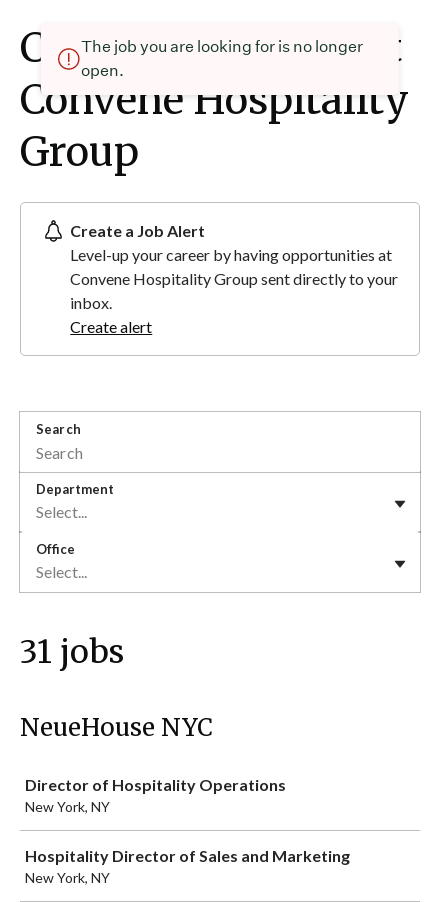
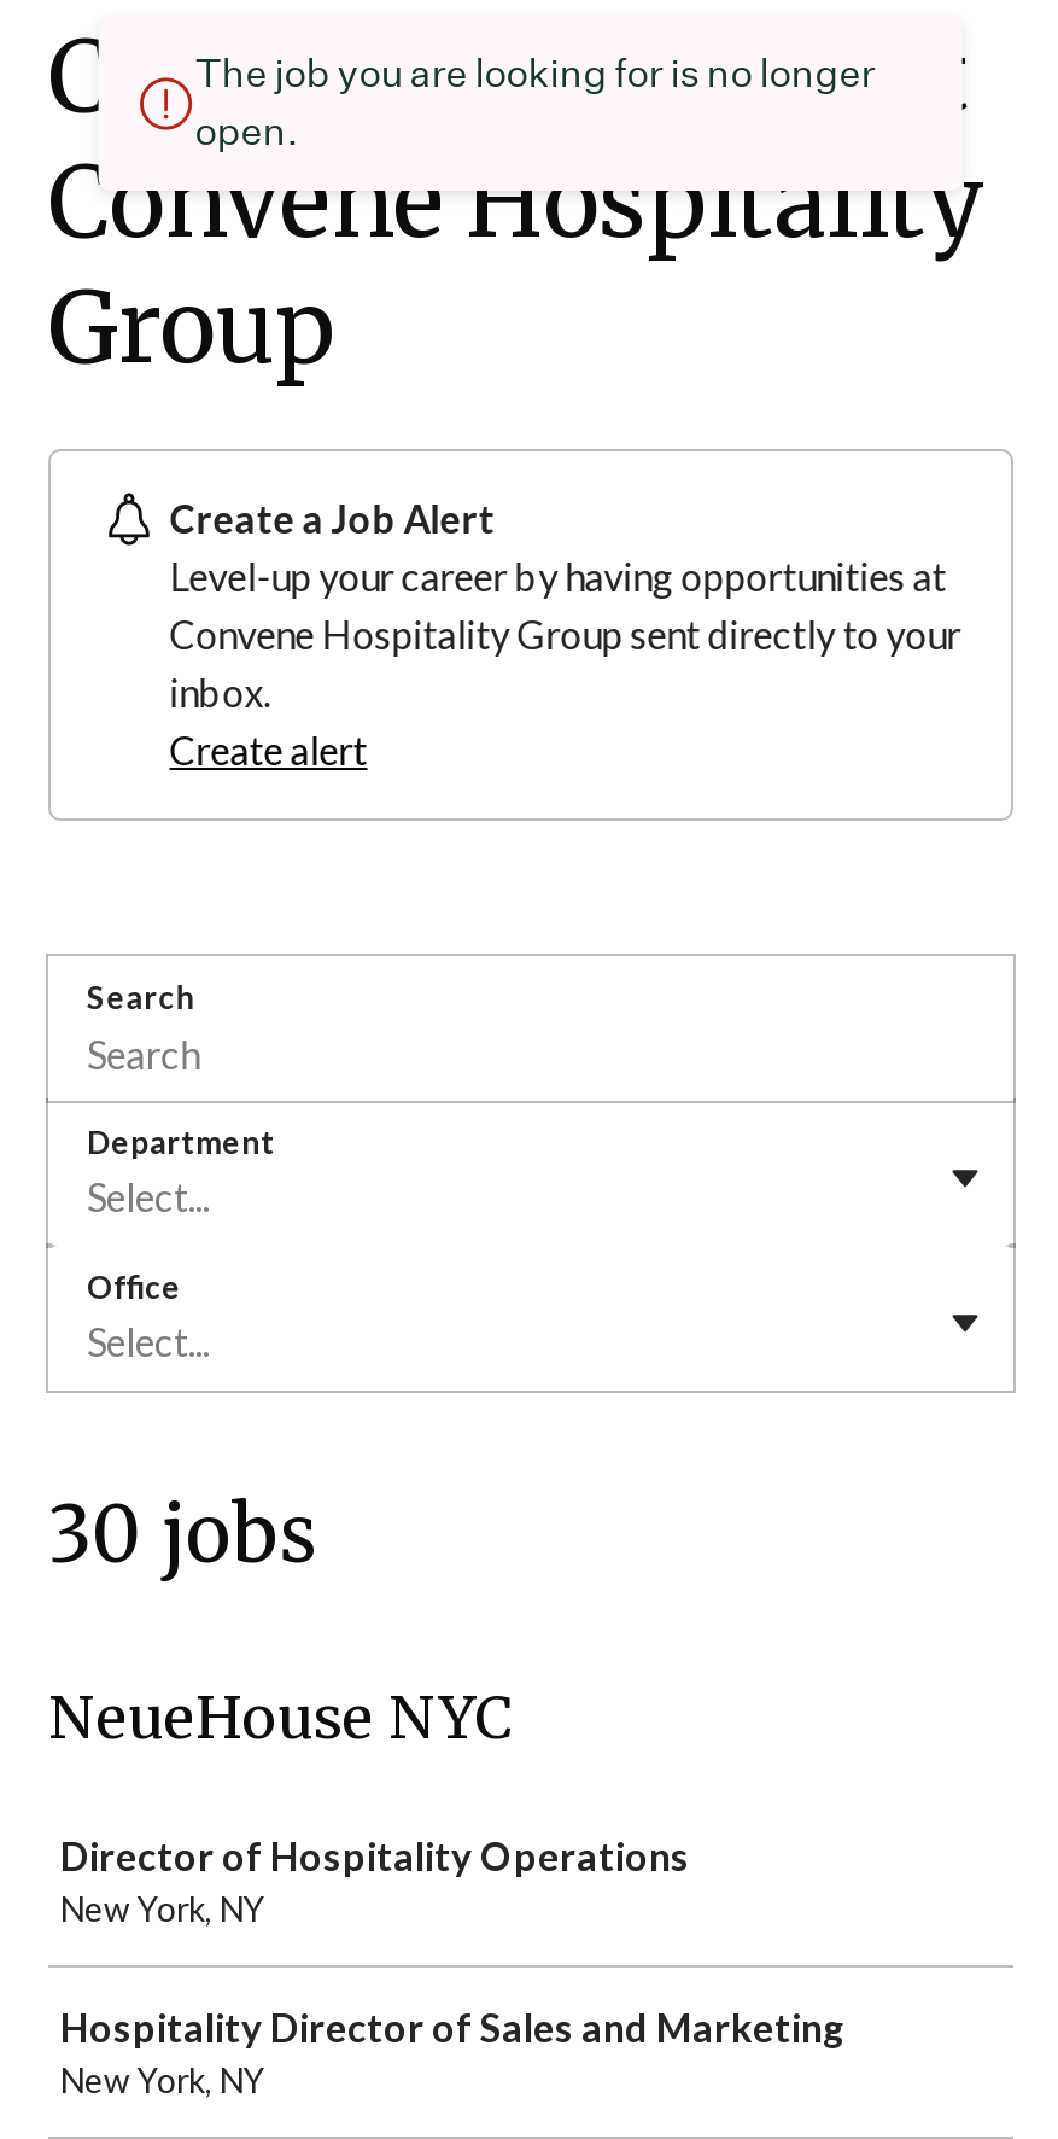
- 31 jobs
+ 30 jobs
